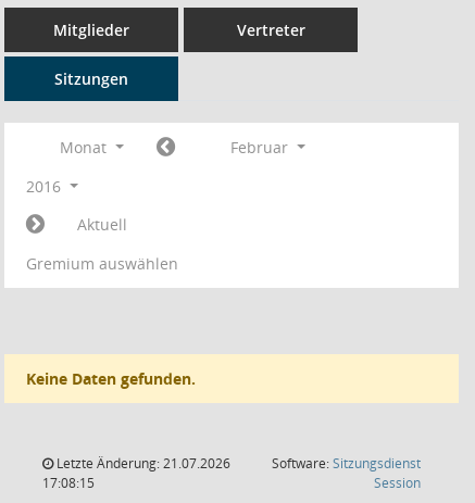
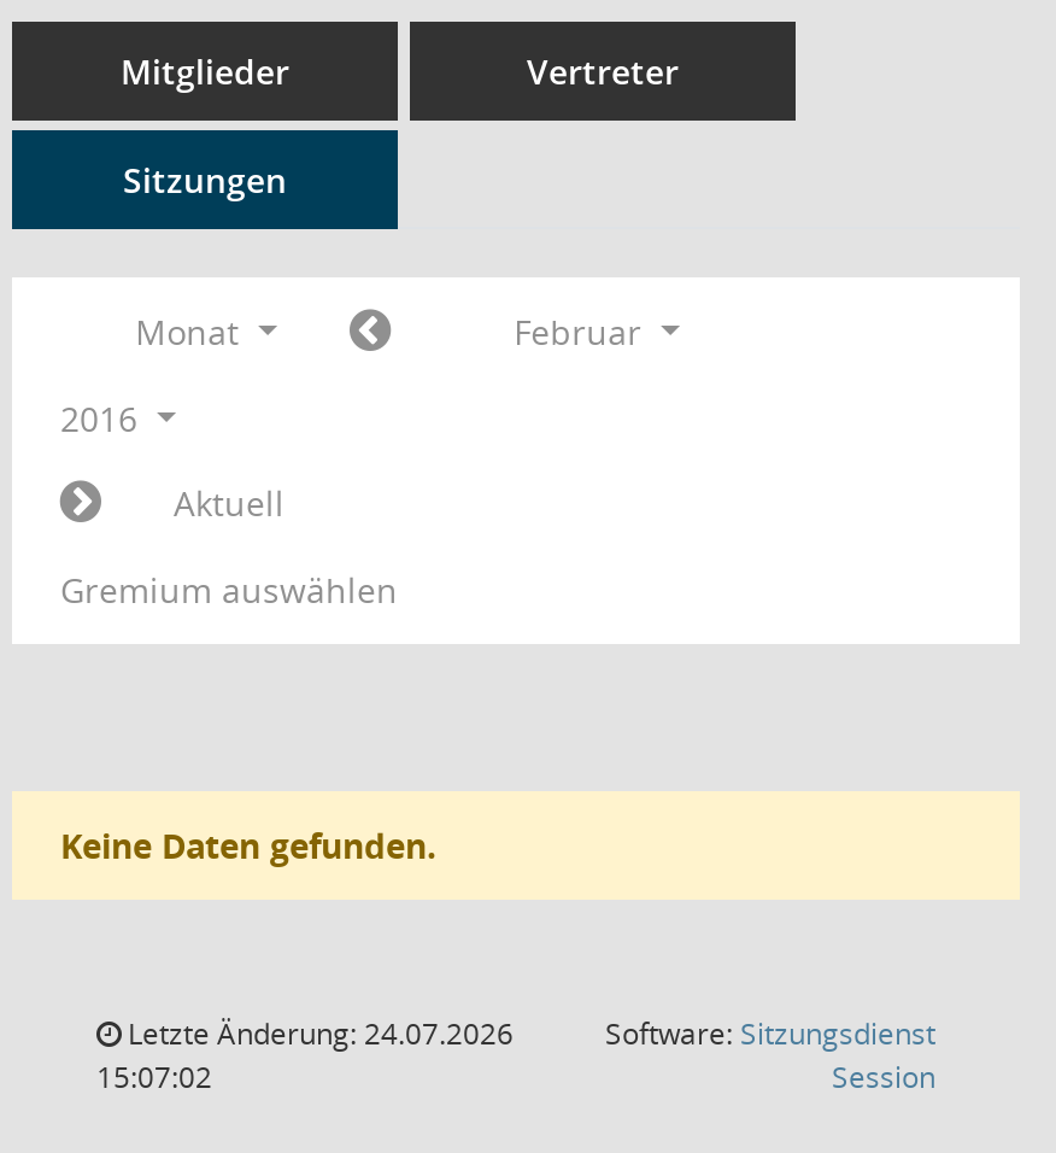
- Letzte Änderung: 21.07.2026
+ Letzte Änderung: 24.07.2026

- 17:08:15
+ 15:07:02
